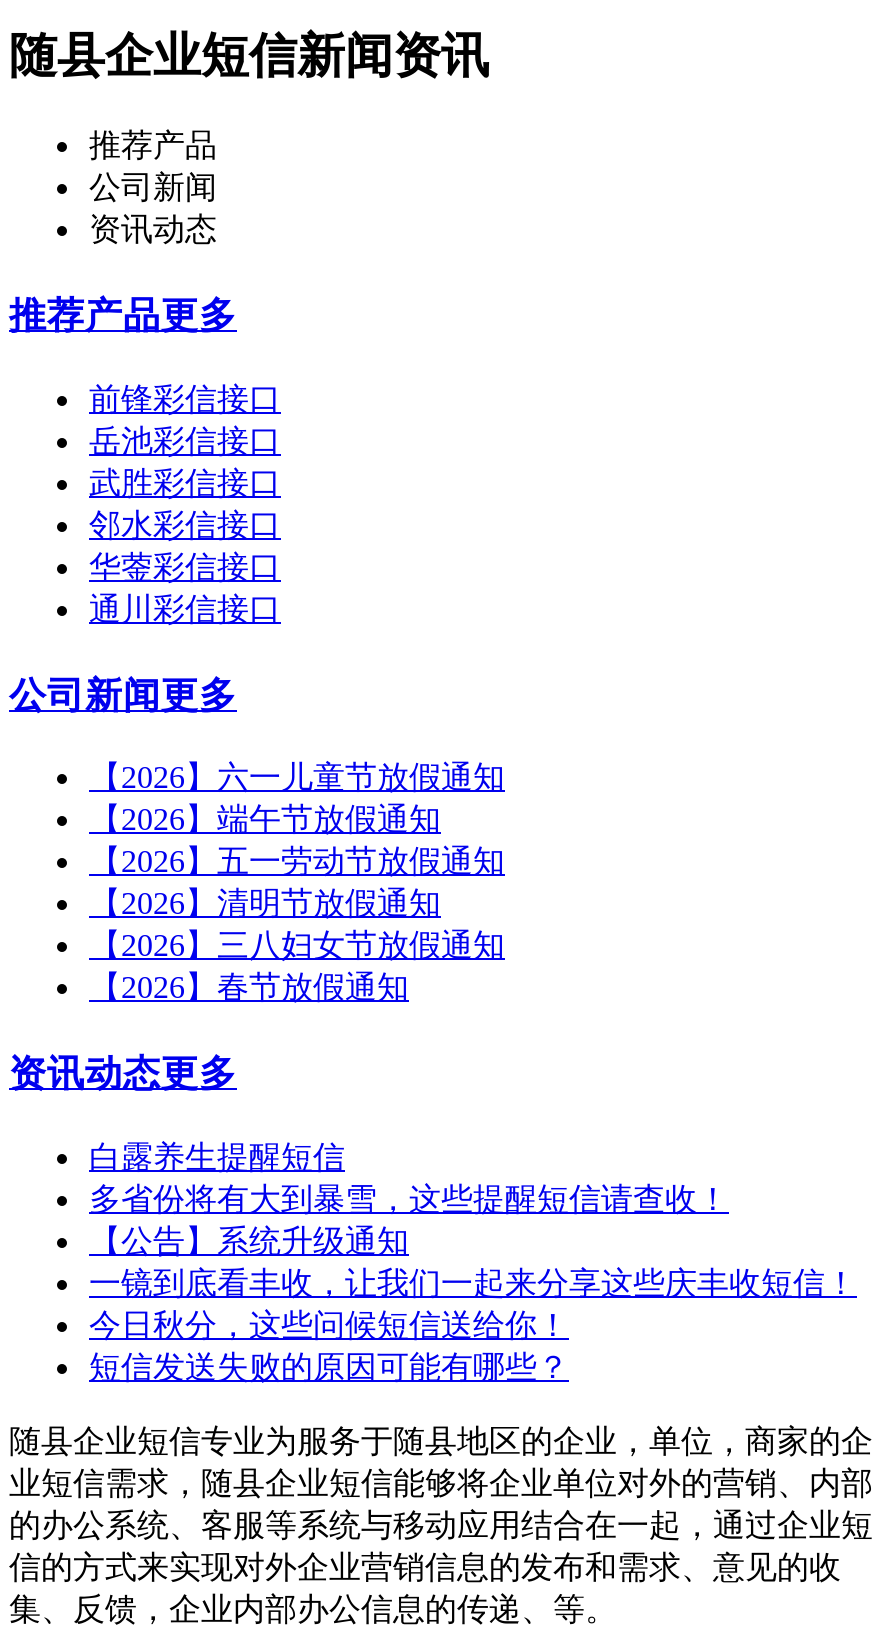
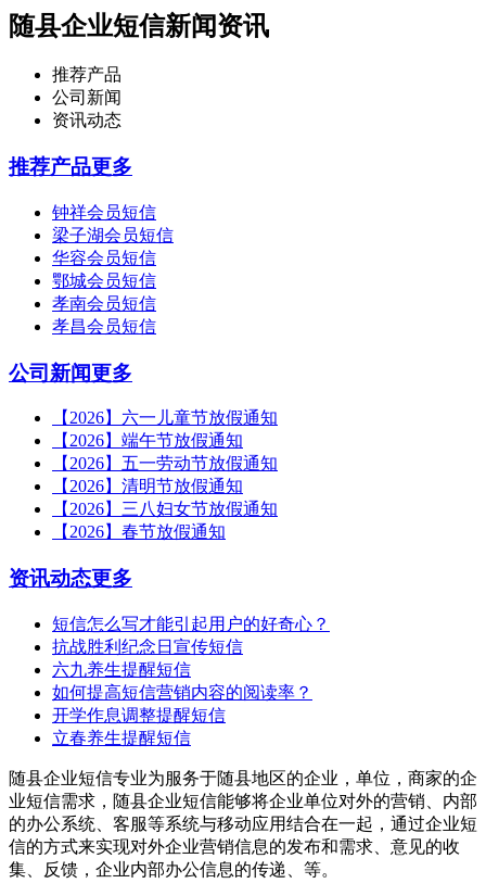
- 前锋彩信接口
- 岳池彩信接口
- 武胜彩信接口
- 邻水彩信接口
- 华蓥彩信接口
- 通川彩信接口
+ 钟祥会员短信
+ 梁子湖会员短信
+ 华容会员短信
+ 鄂城会员短信
+ 孝南会员短信
+ 孝昌会员短信

- 白露养生提醒短信
- 多省份将有大到暴雪，这些提醒短信请查收！
- 【公告】系统升级通知
- 一镜到底看丰收，让我们一起来分享这些庆丰收短信！
- 今日秋分，这些问候短信送给你！
- 短信发送失败的原因可能有哪些？
+ 短信怎么写才能引起用户的好奇心？
+ 抗战胜利纪念日宣传短信
+ 六九养生提醒短信
+ 如何提高短信营销内容的阅读率？
+ 开学作息调整提醒短信
+ 立春养生提醒短信
